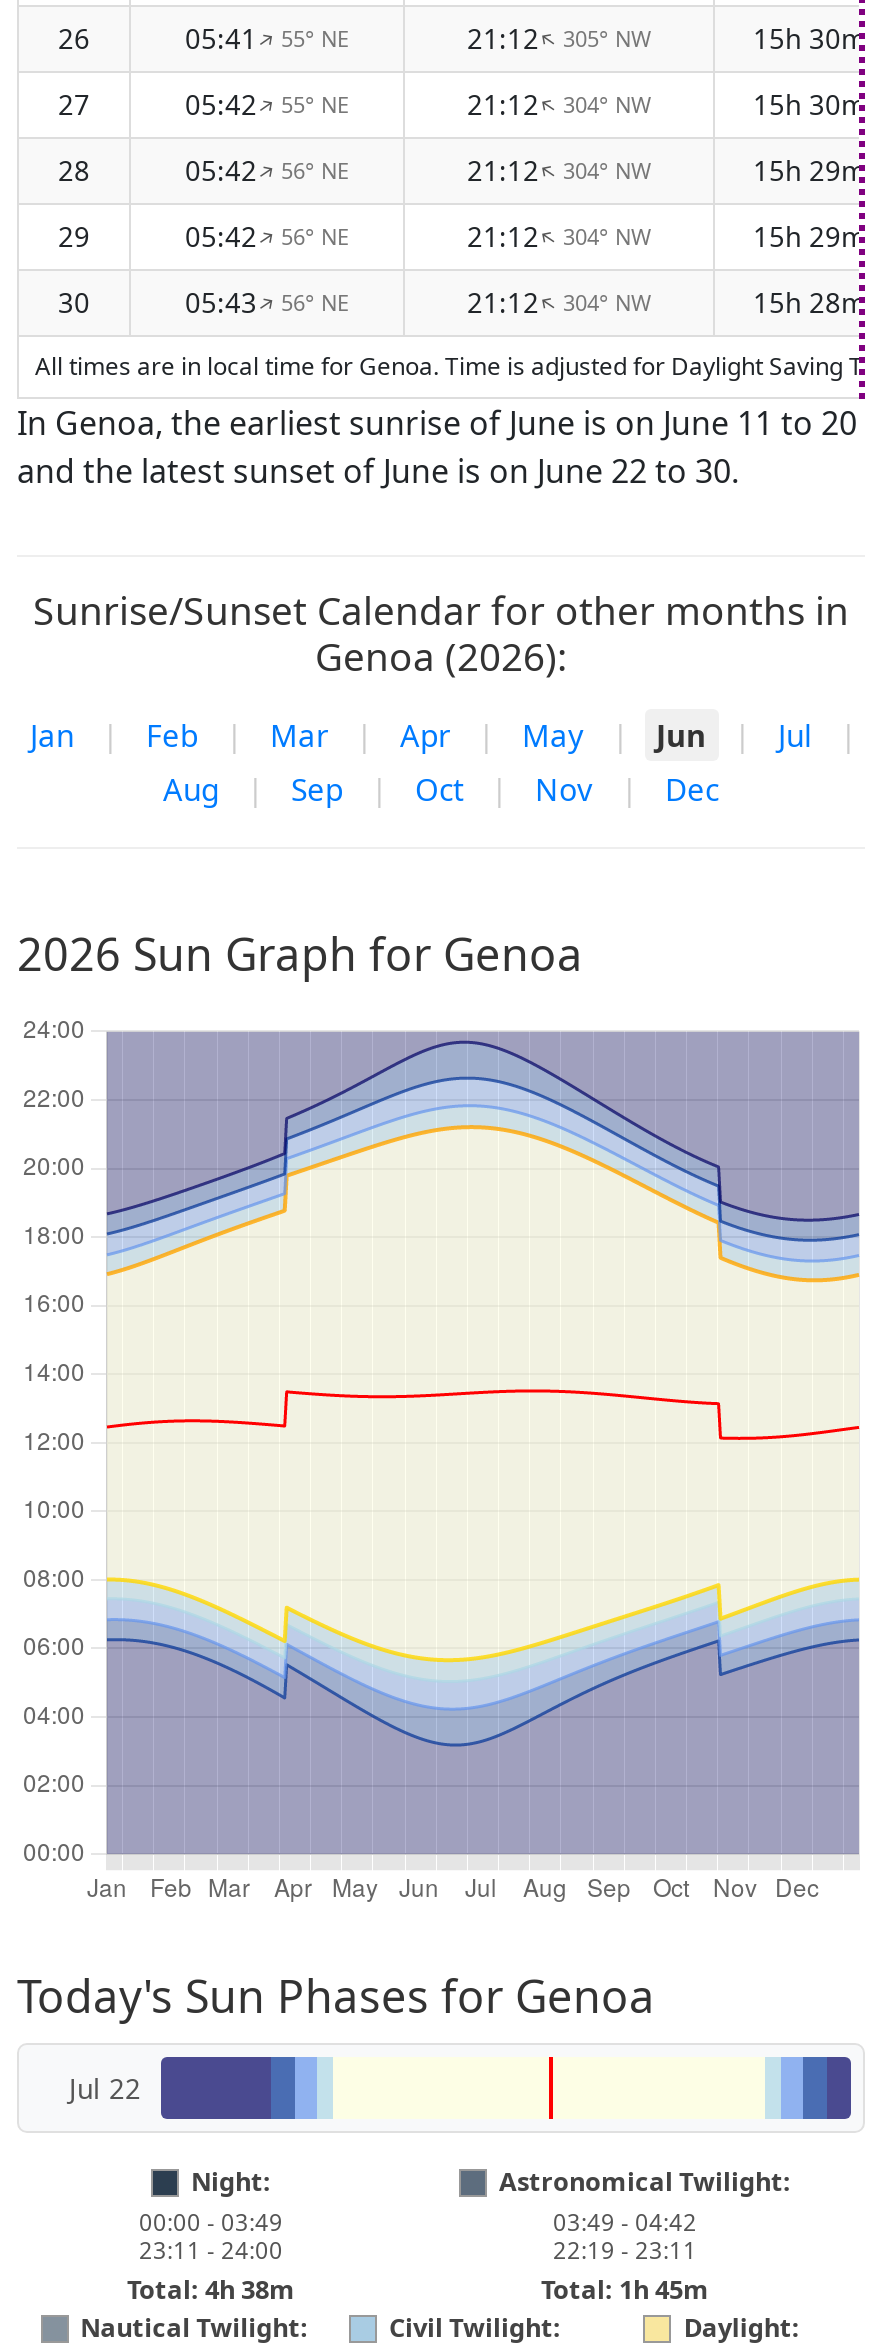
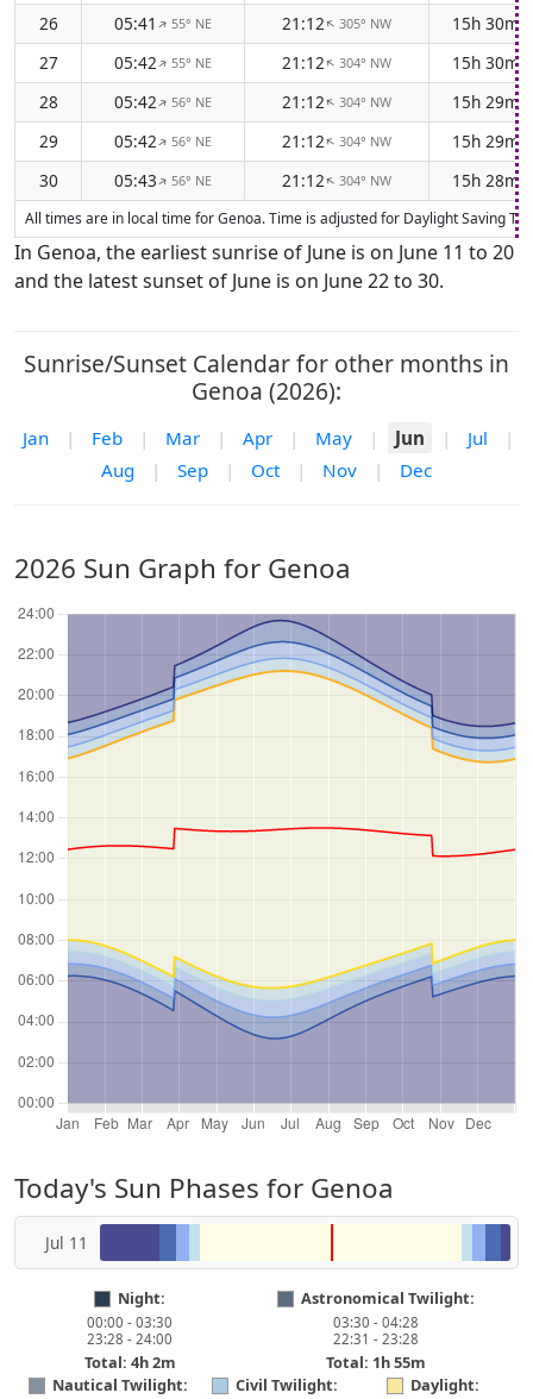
- Jul 22
+ Jul 11

- 00:00 - 03:49
+ 00:00 - 03:30

- 03:49 - 04:42
+ 03:30 - 04:28

- 23:11 - 24:00
+ 23:28 - 24:00

- 22:19 - 23:11
+ 22:31 - 23:28

- Total: 4h 38m
+ Total: 4h 2m

- Total: 1h 45m
+ Total: 1h 55m
